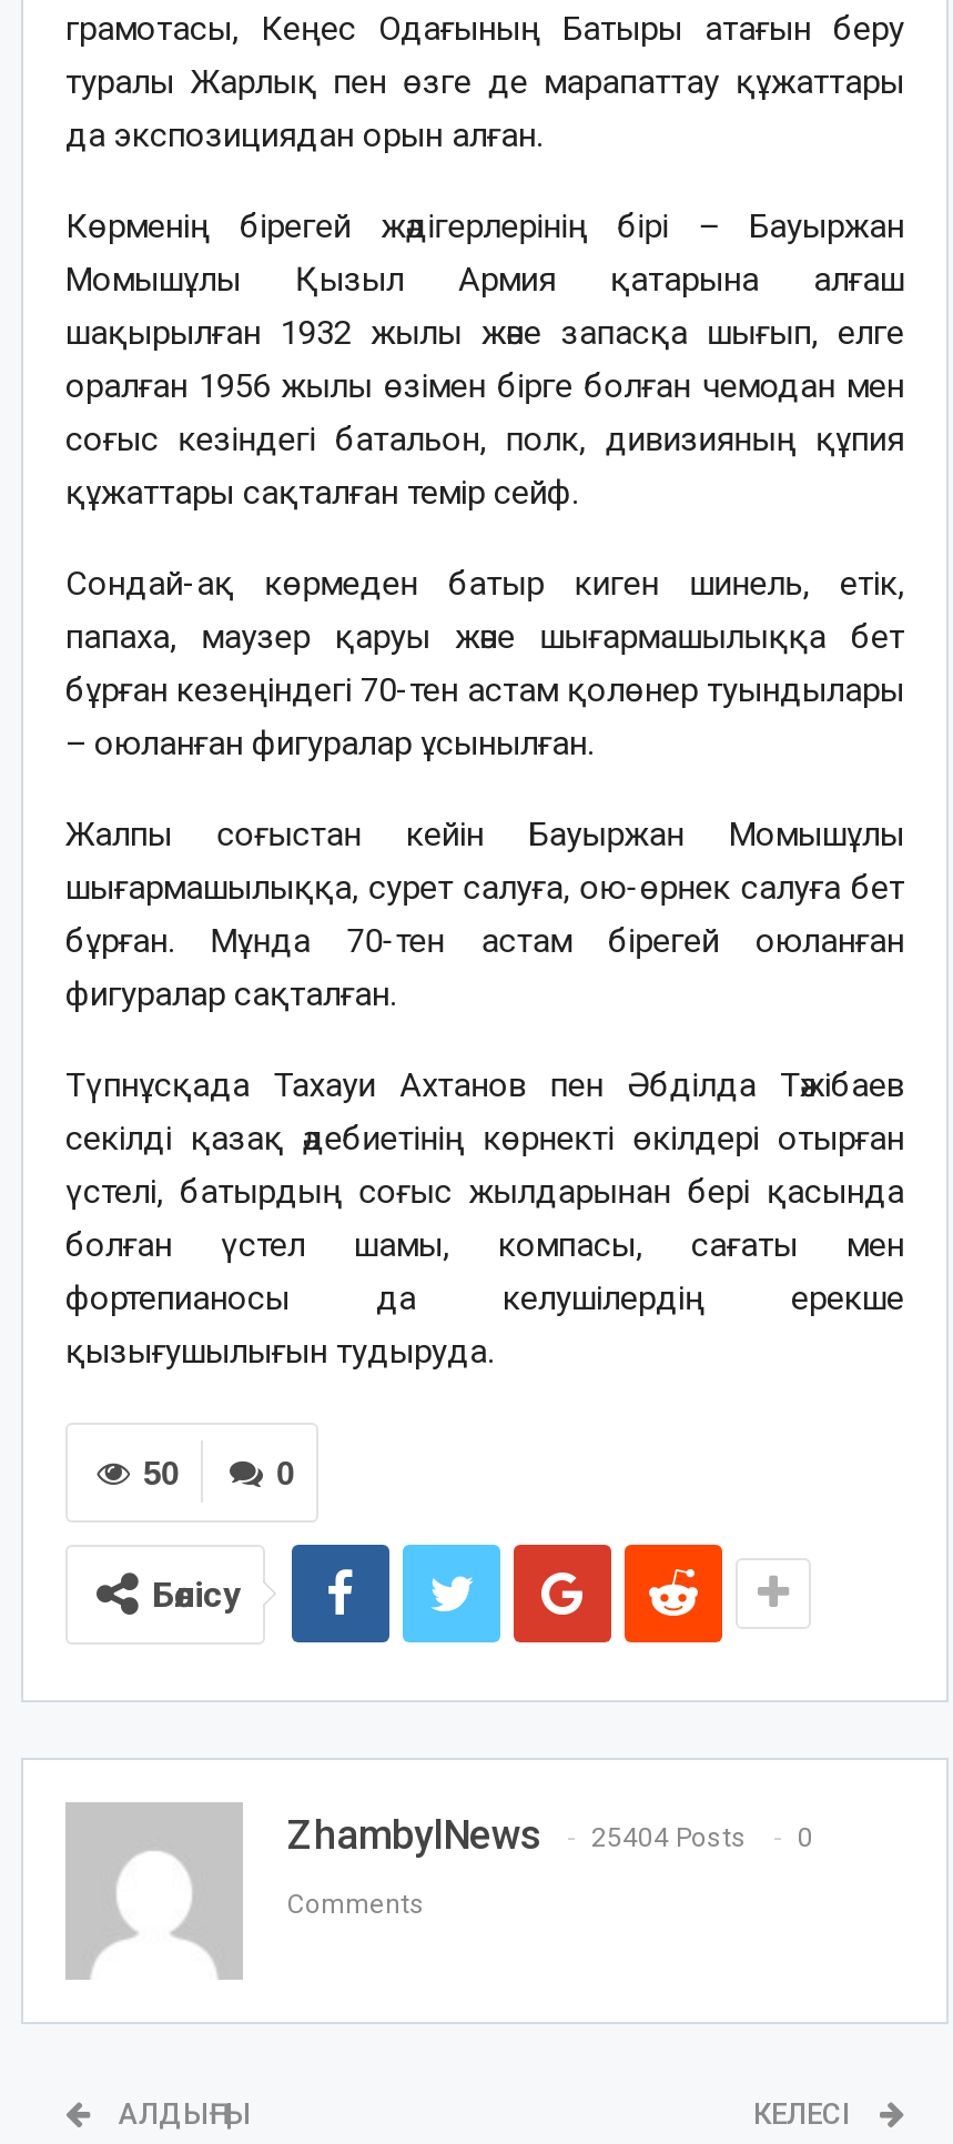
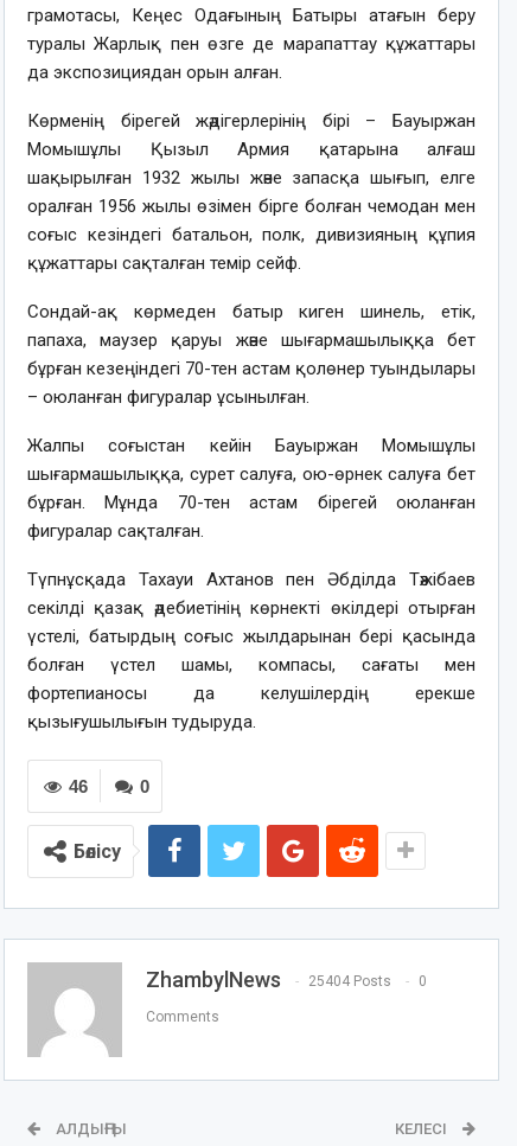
- 50
+ 46
